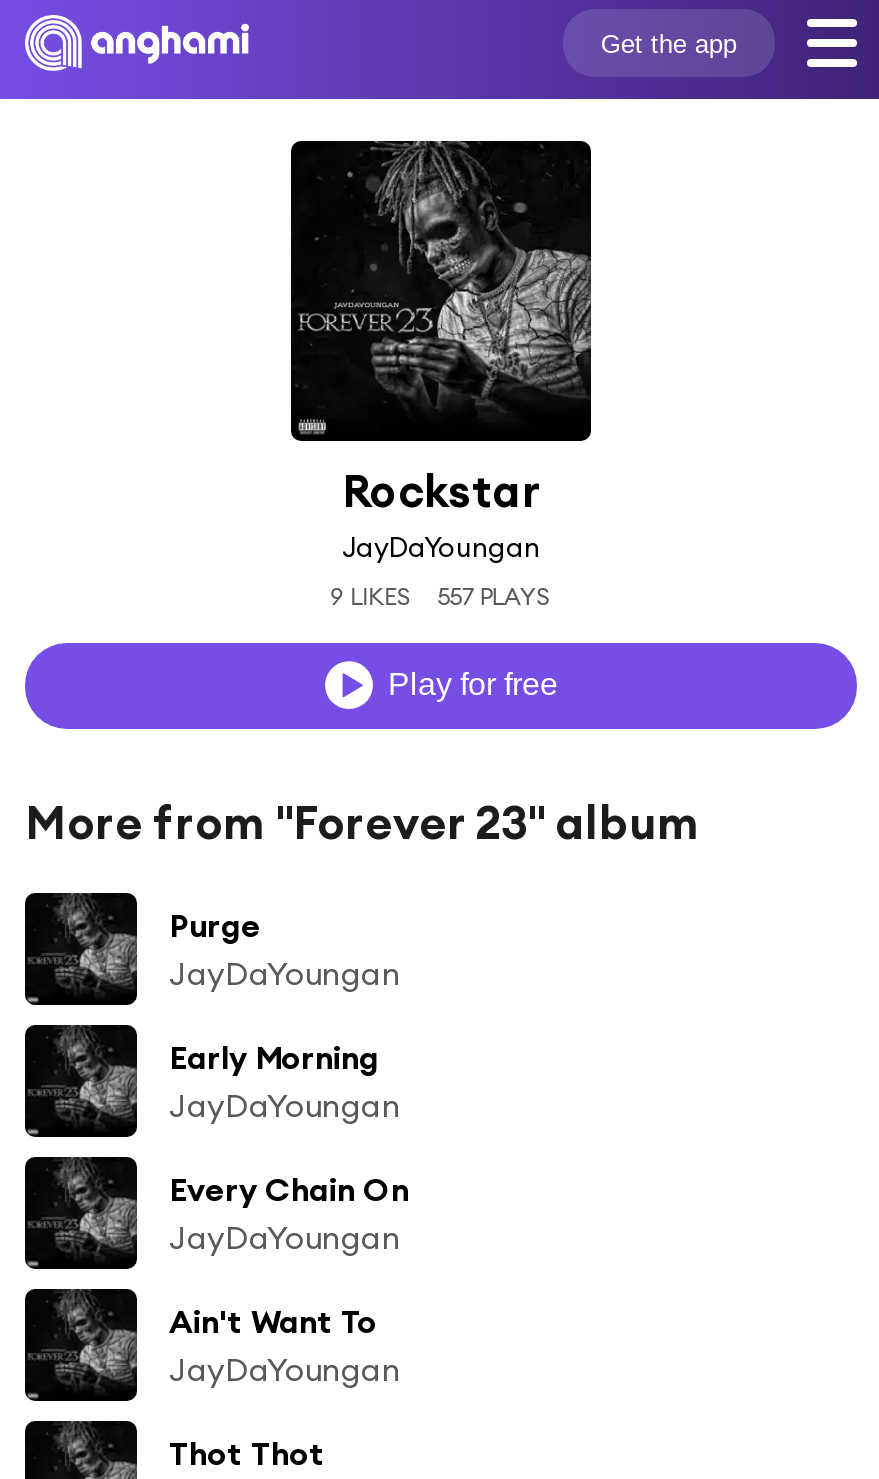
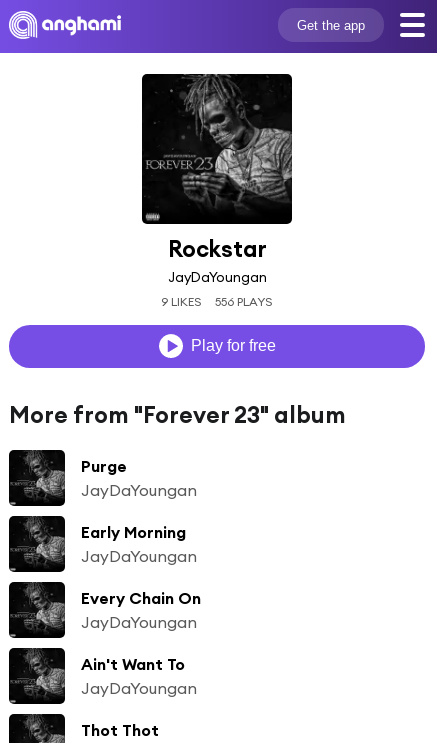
- 9 LIKES 557 PLAYS
+ 9 LIKES 556 PLAYS
